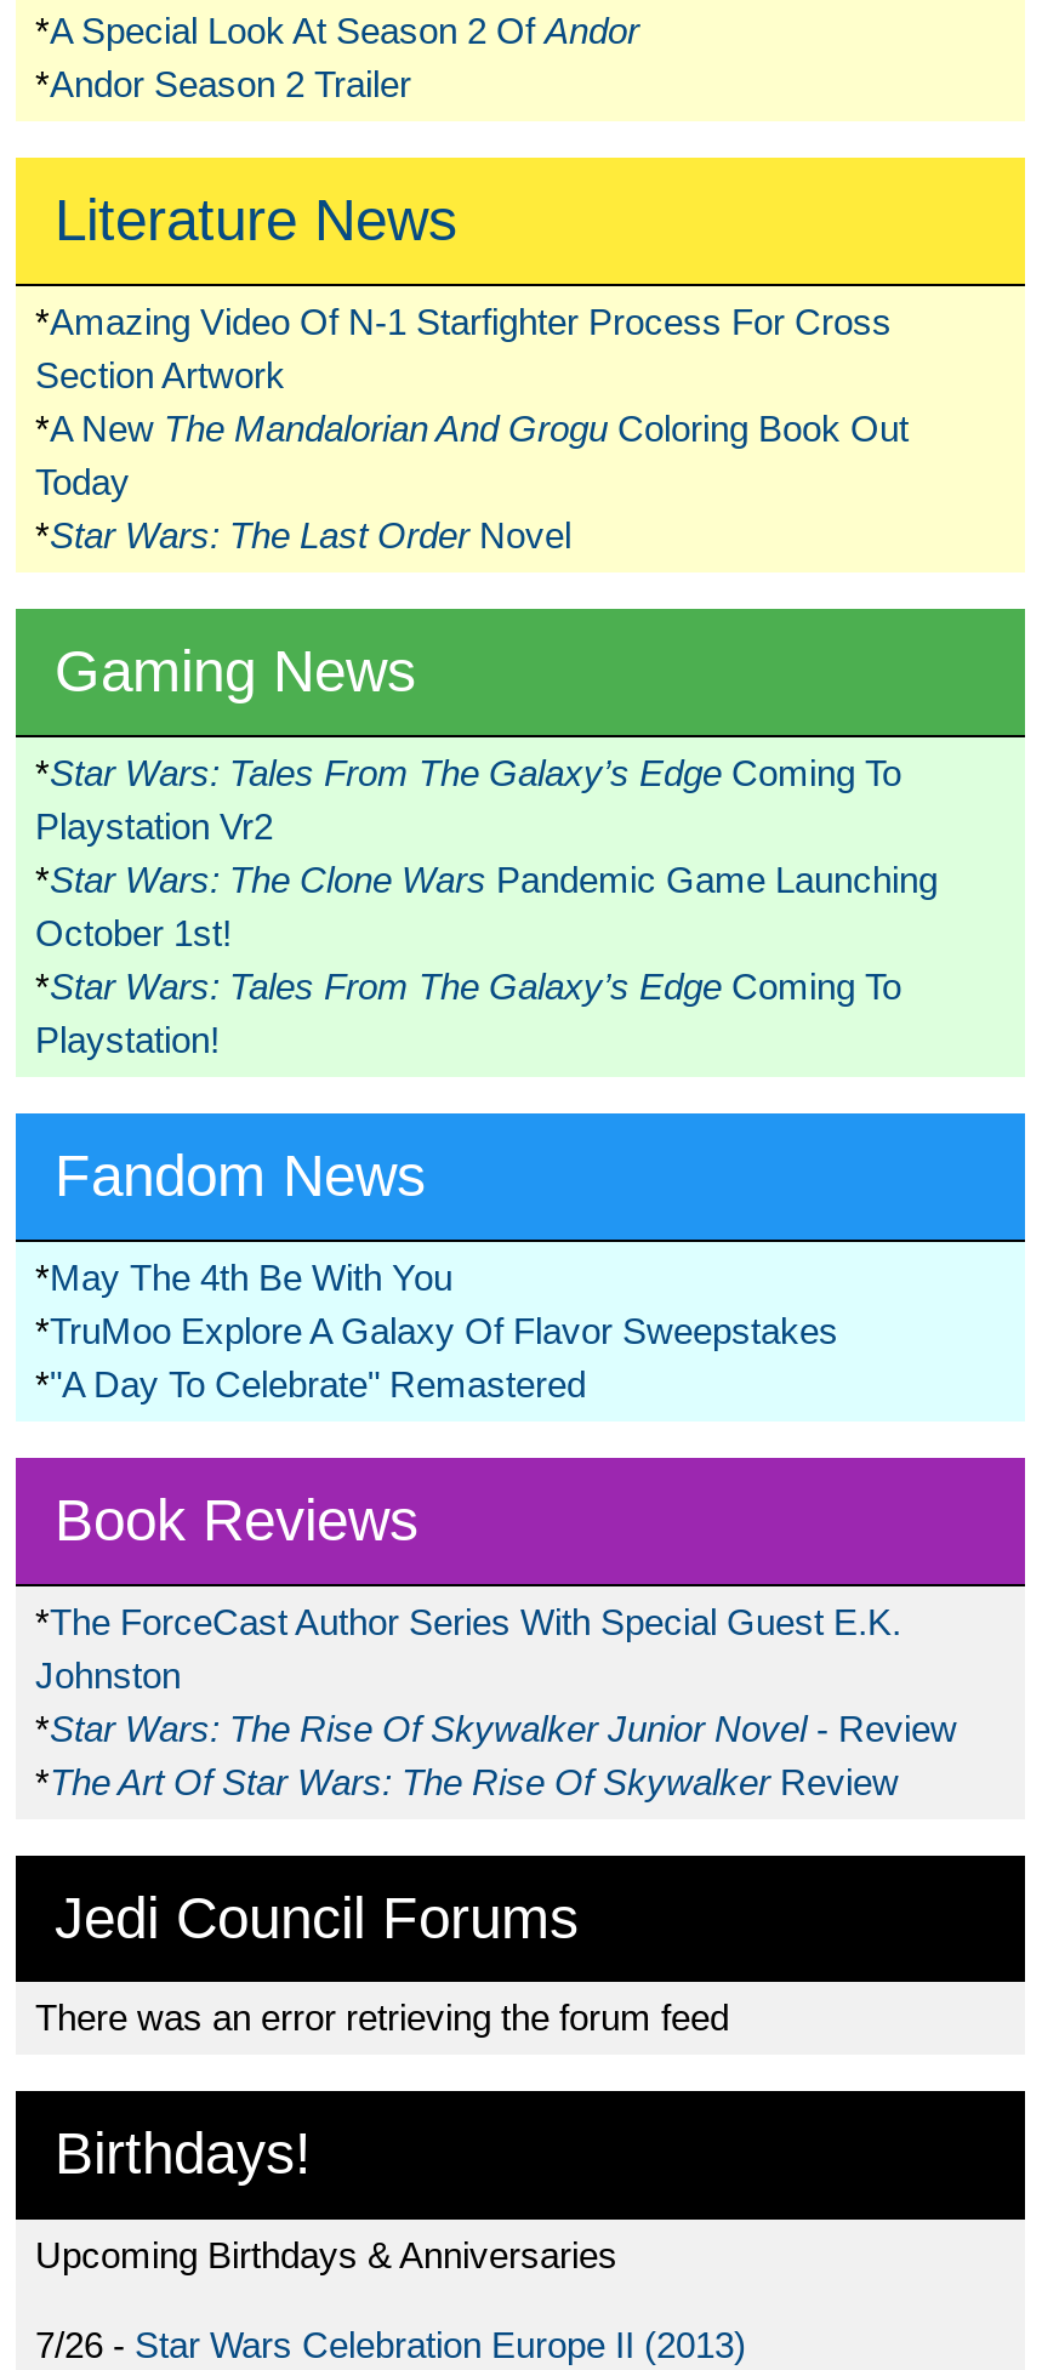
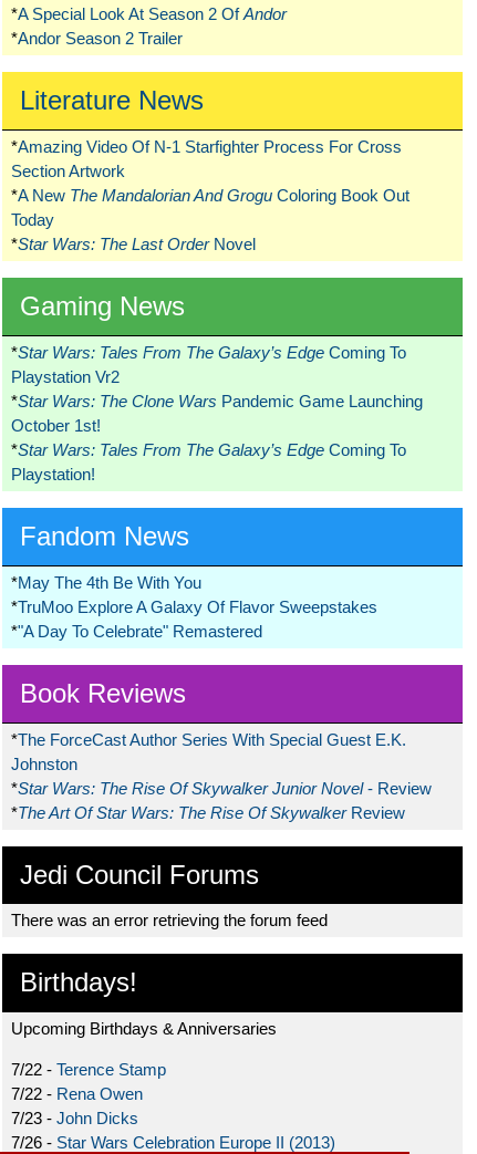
+ 7/22 - Terence Stamp
+ 7/22 - Rena Owen
+ 7/23 - John Dicks
